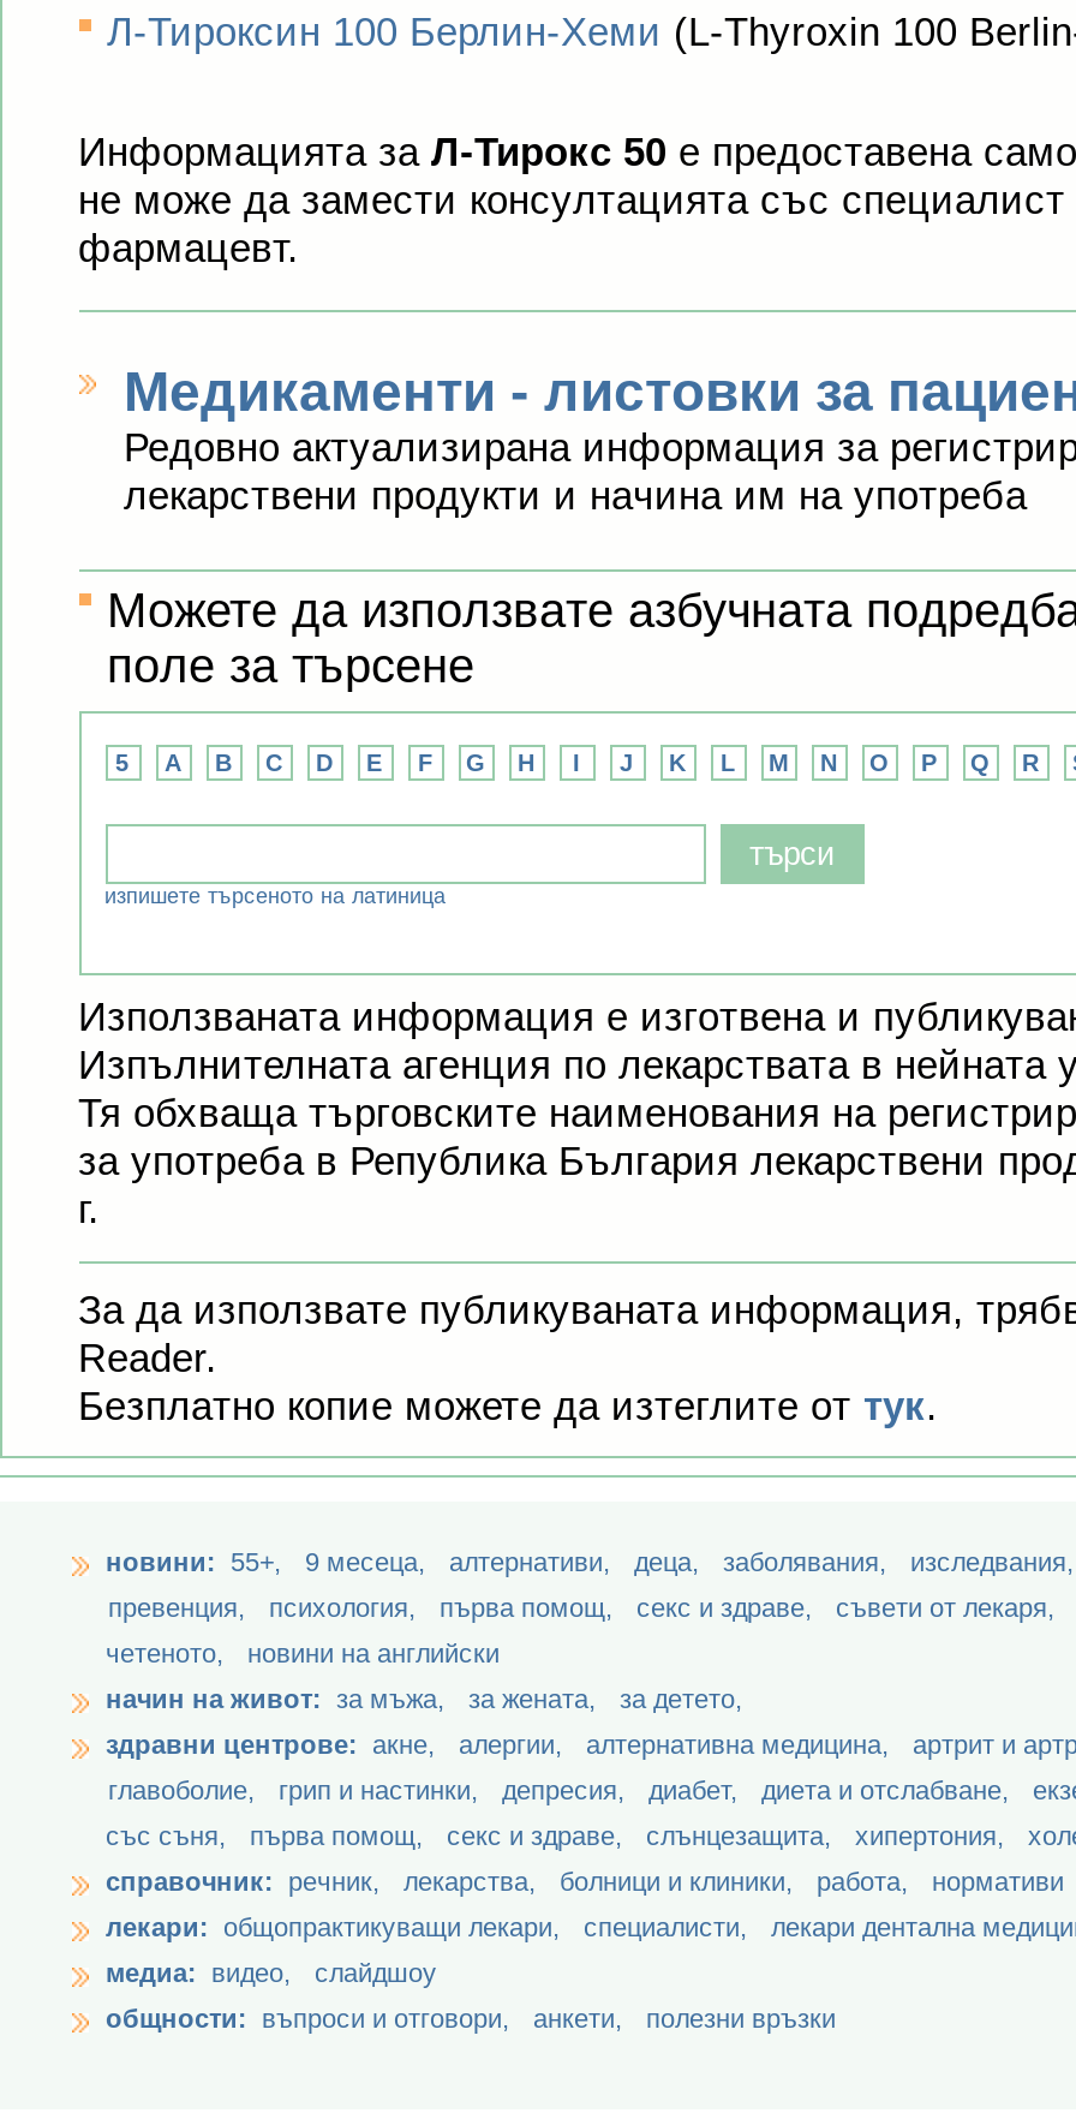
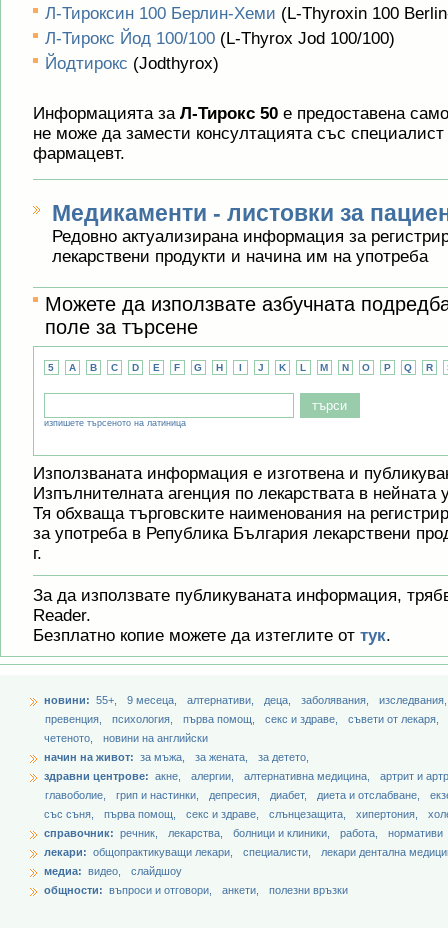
+ Л-Тирокс Йод 100/100 (L-Thyrox Jod 100/100)
+ Йодтирокс (Jodthyrox)
